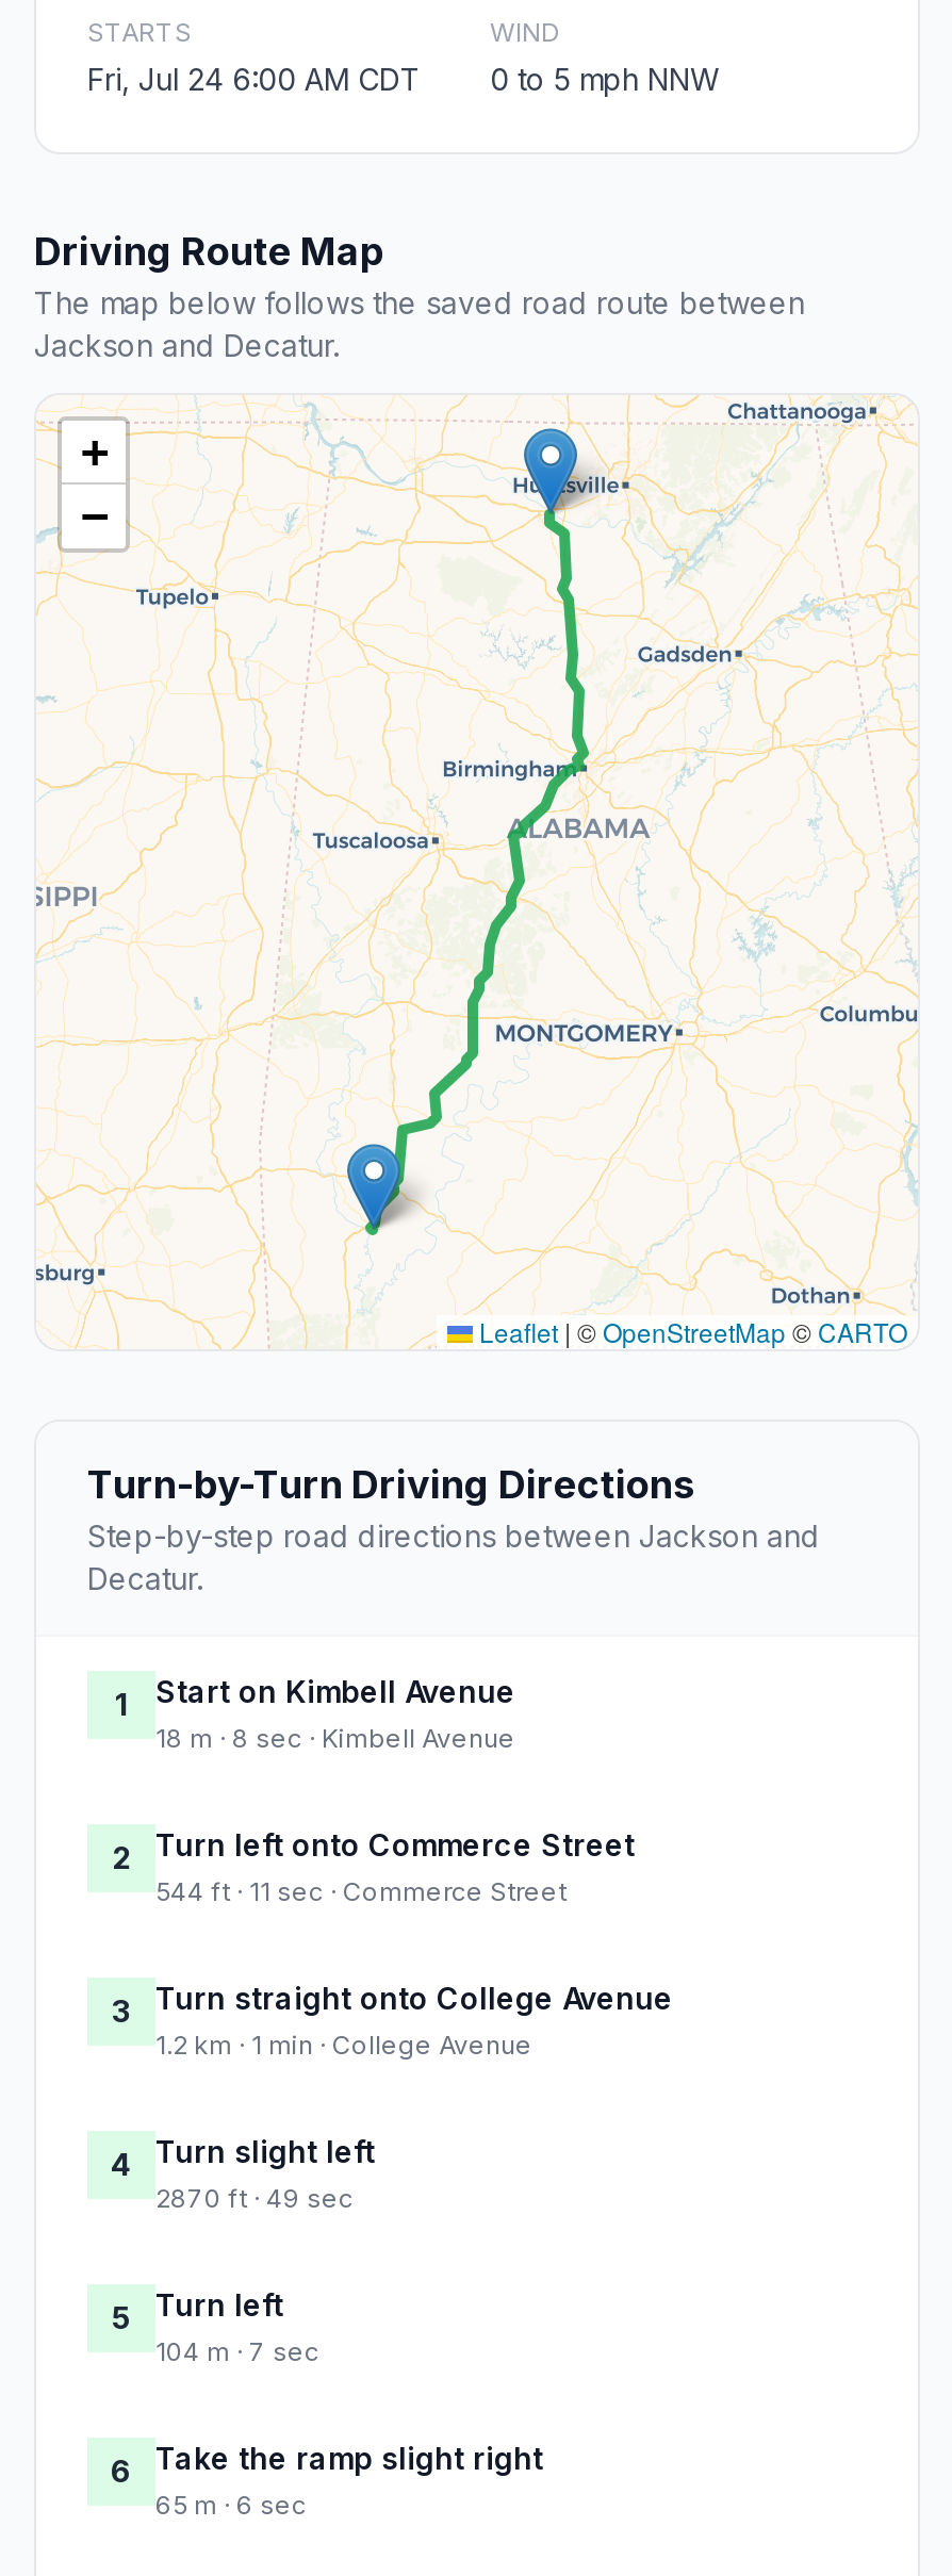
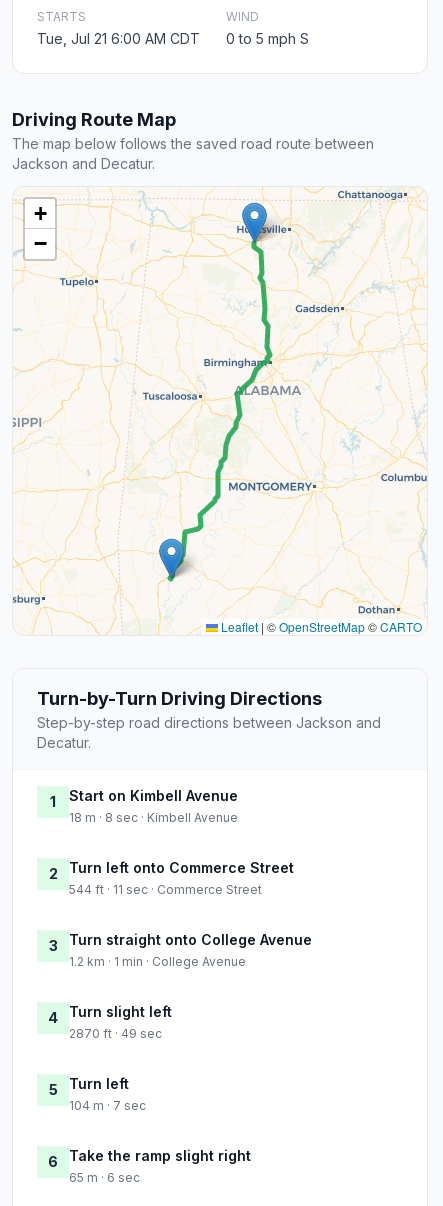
- Fri, Jul 24 6:00 AM CDT
+ Tue, Jul 21 6:00 AM CDT

- 0 to 5 mph NNW
+ 0 to 5 mph S
